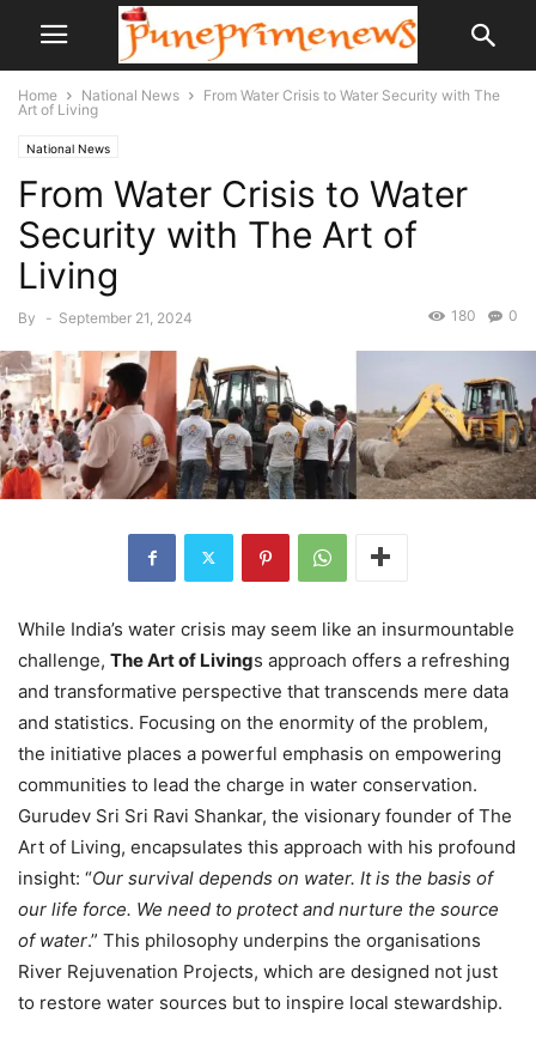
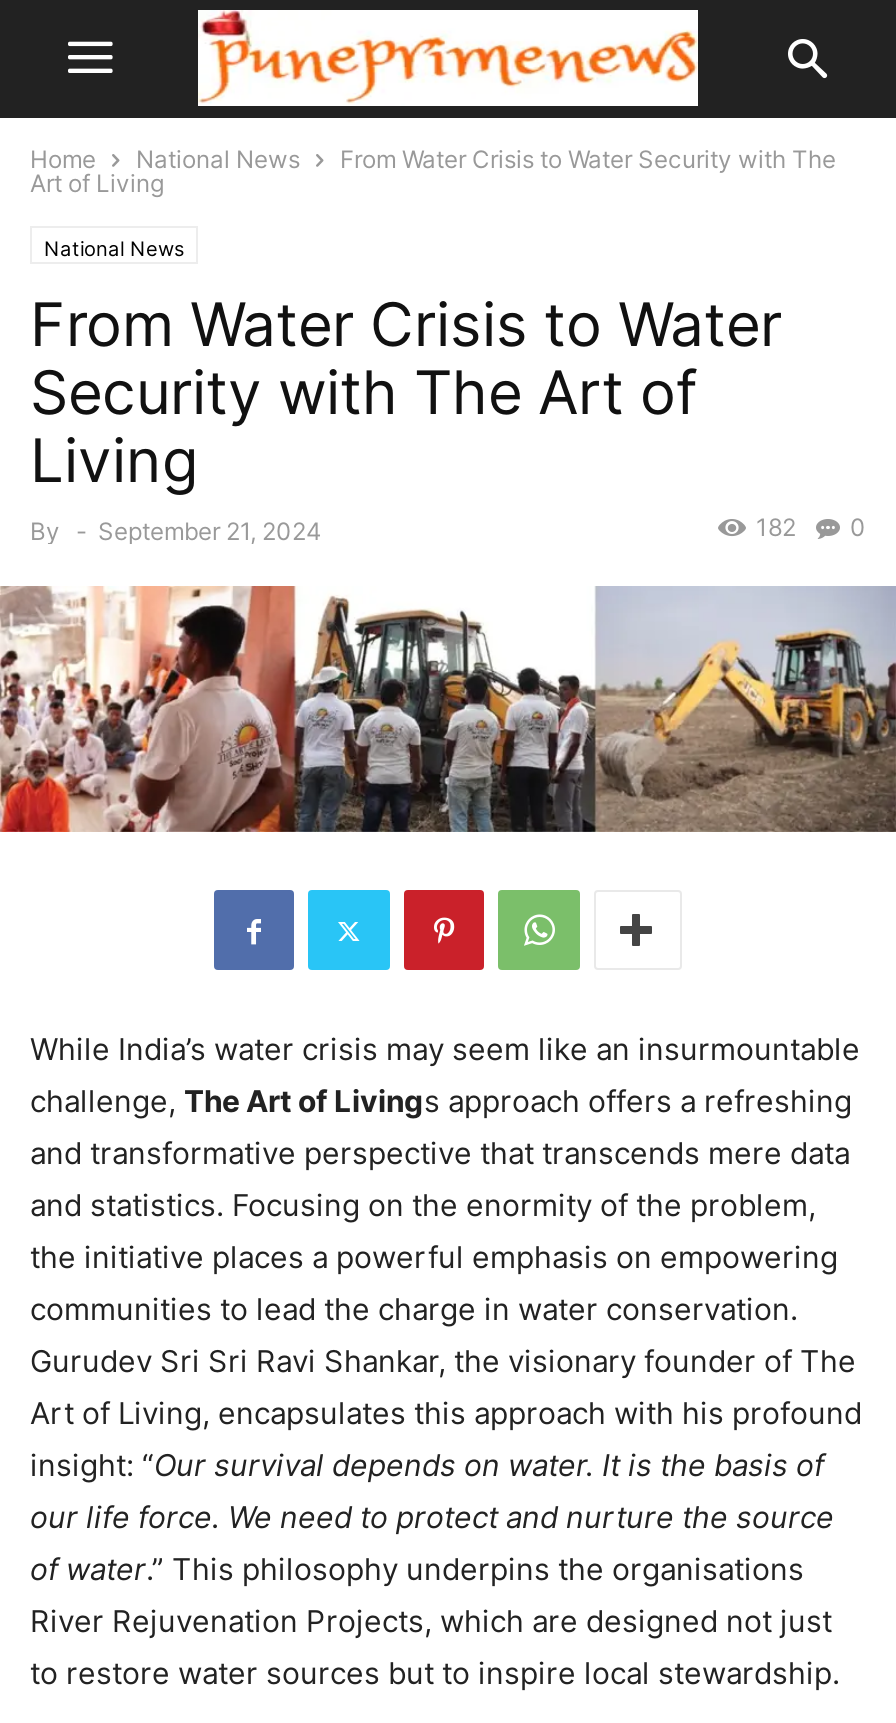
- 180 0
+ 182 0
